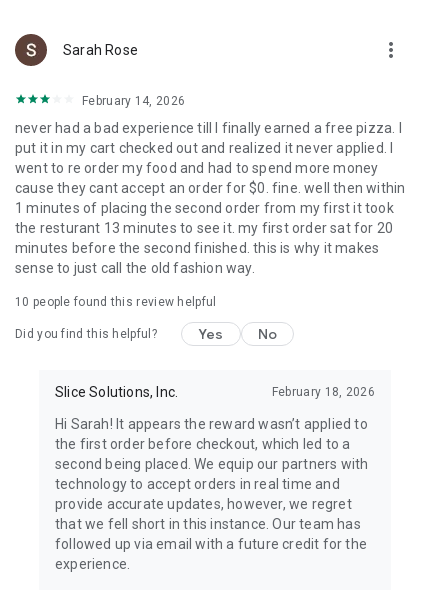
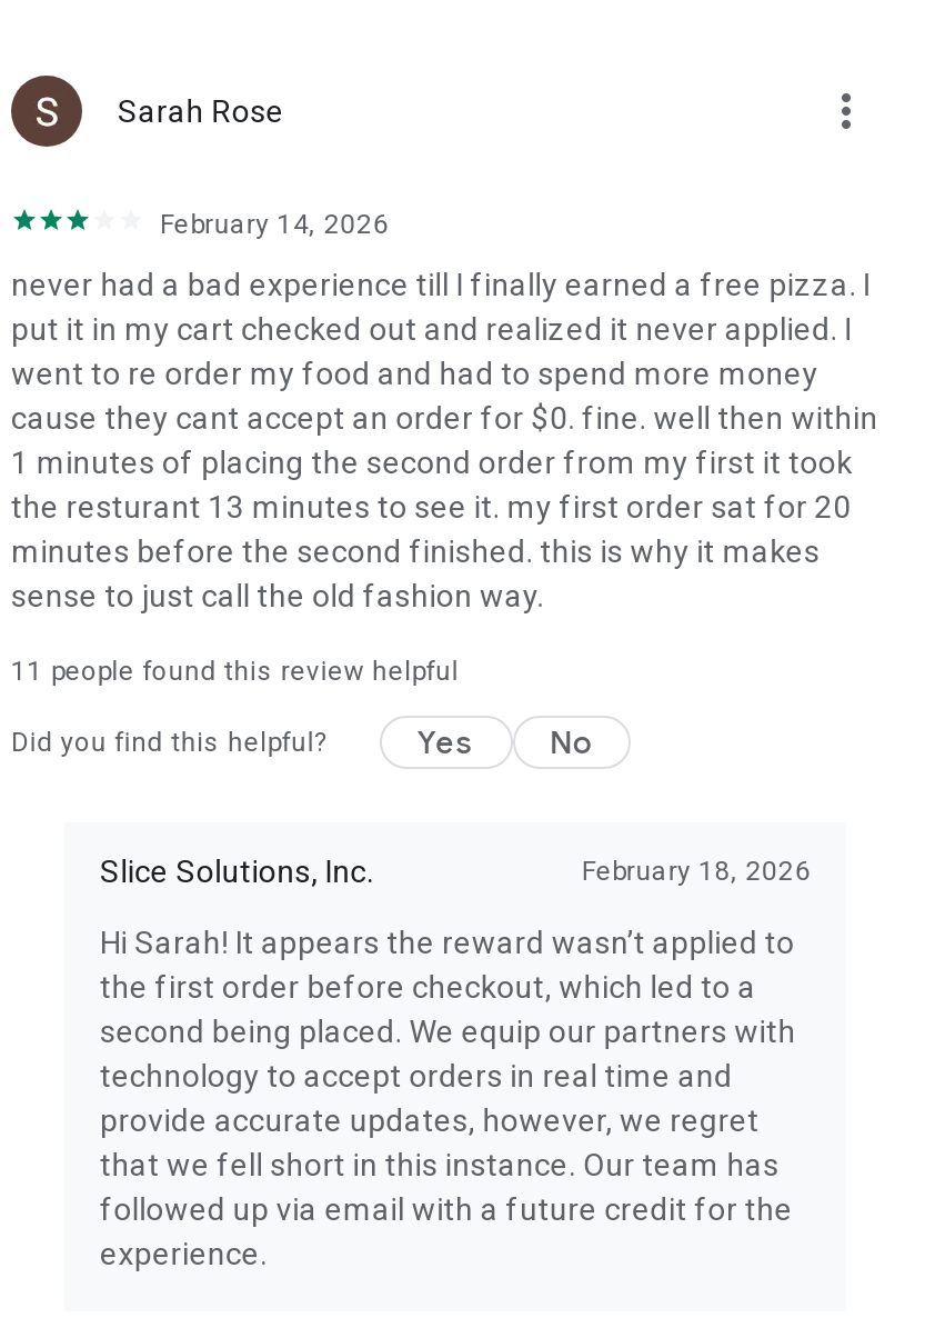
- 10 people found this review helpful
+ 11 people found this review helpful
